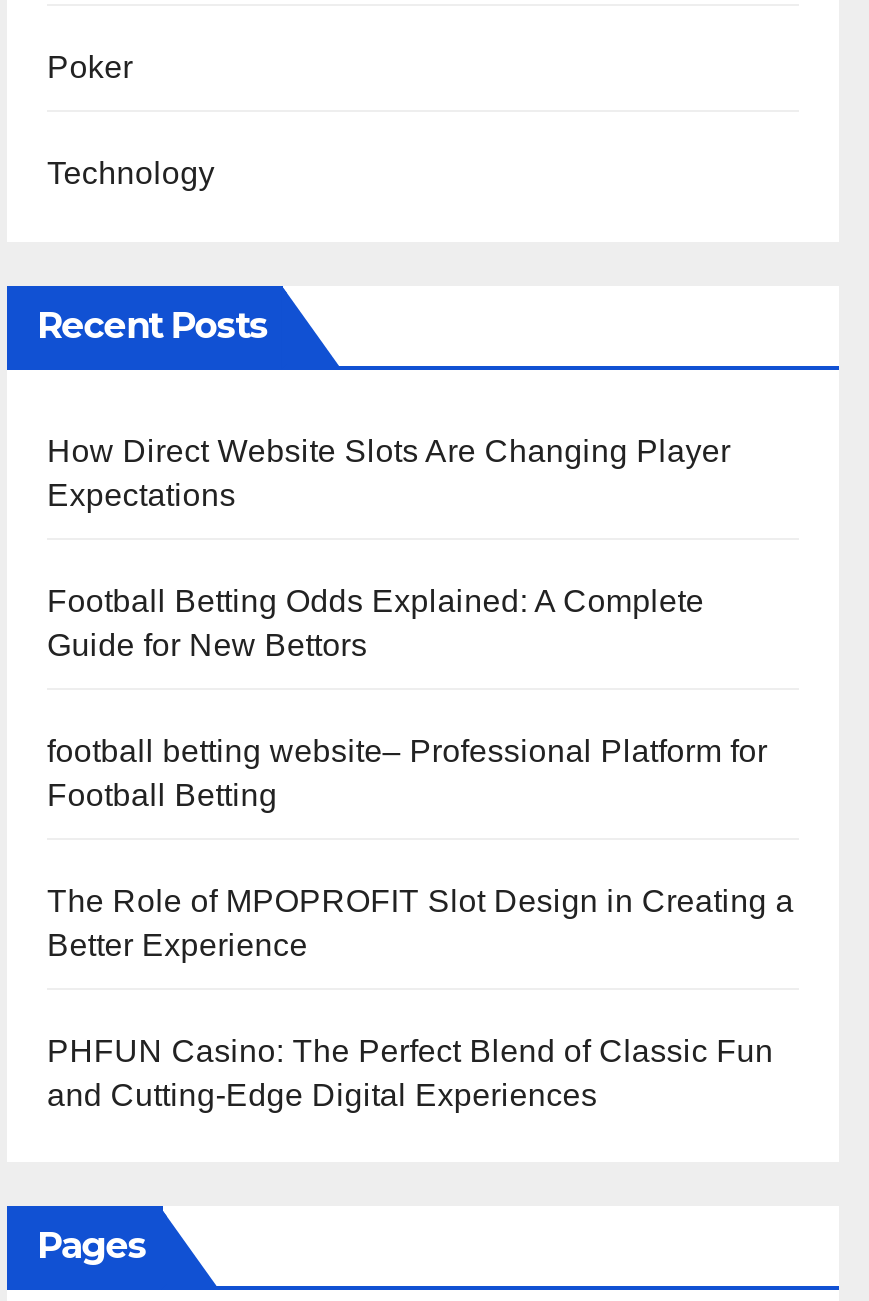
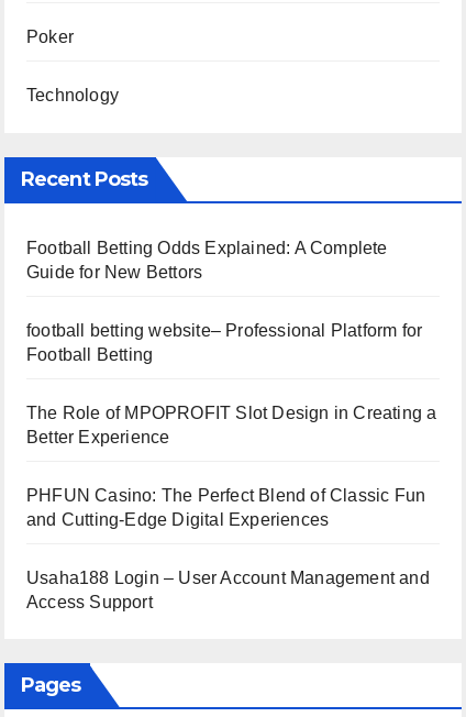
- How Direct Website Slots Are Changing Player
- Expectations

moved up: Football Betting Odds Explained: A Complete | Guide for New Bettors | football betting website– Professional Platform for | Football Betting | The Role of MPOPROFIT Slot Design in Creating a | Better Experience | PHFUN Casino: The Perfect Blend of Classic Fun | and Cutting-Edge Digital Experiences

+ Usaha188 Login – User Account Management and
+ Access Support
